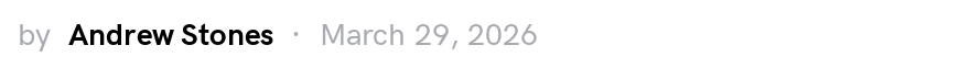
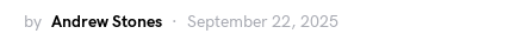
- March 29, 2026
+ September 22, 2025
